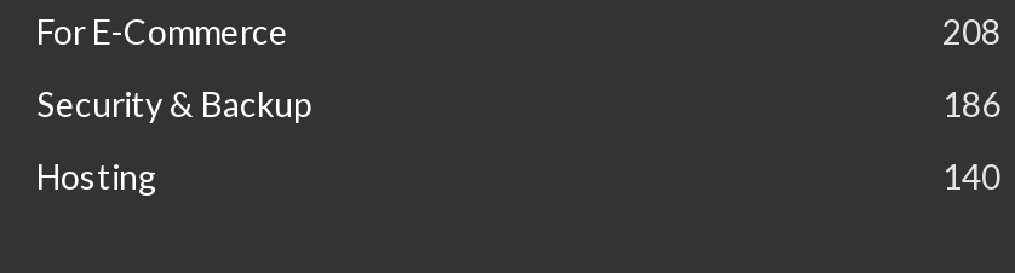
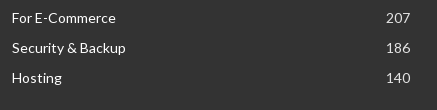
- 208
+ 207
